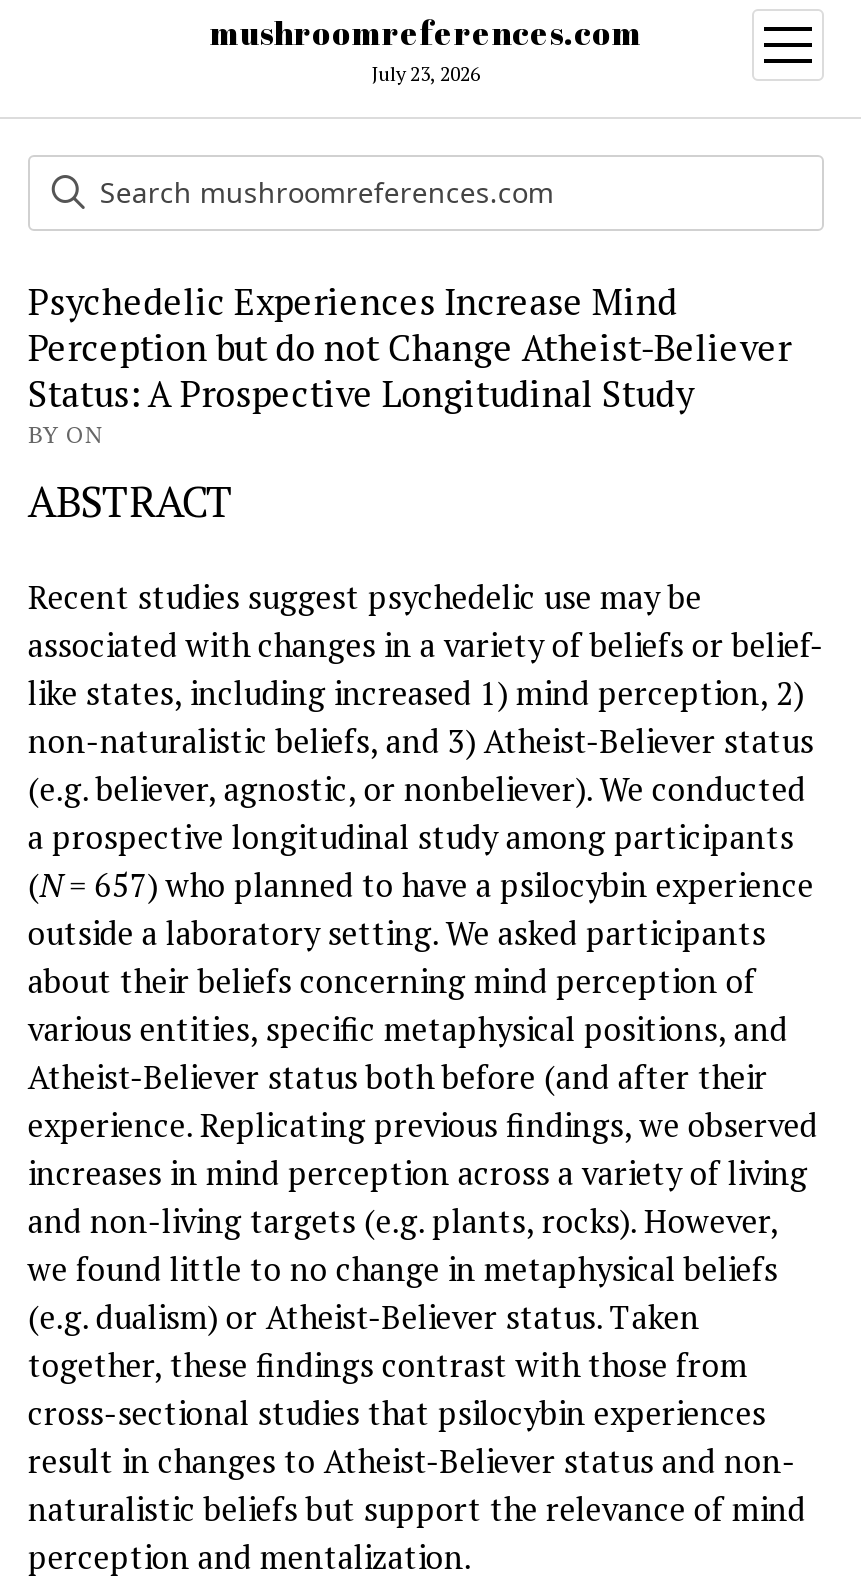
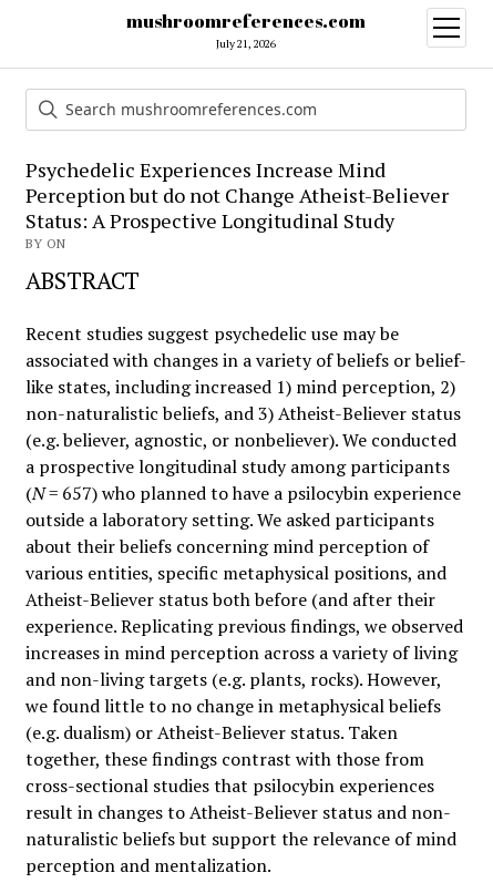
- July 23, 2026
+ July 21, 2026
